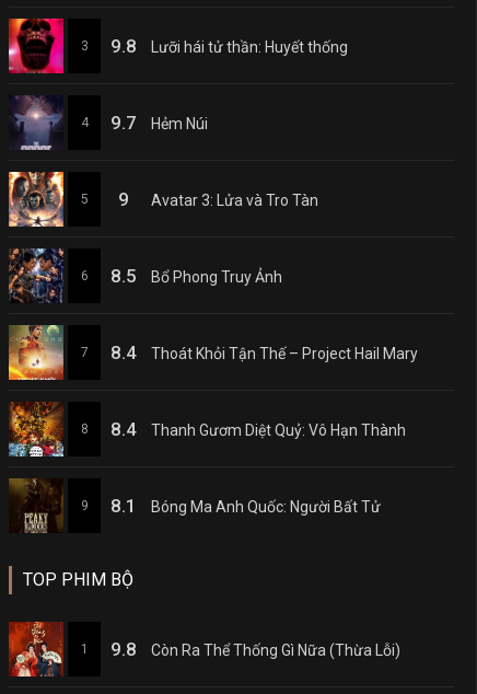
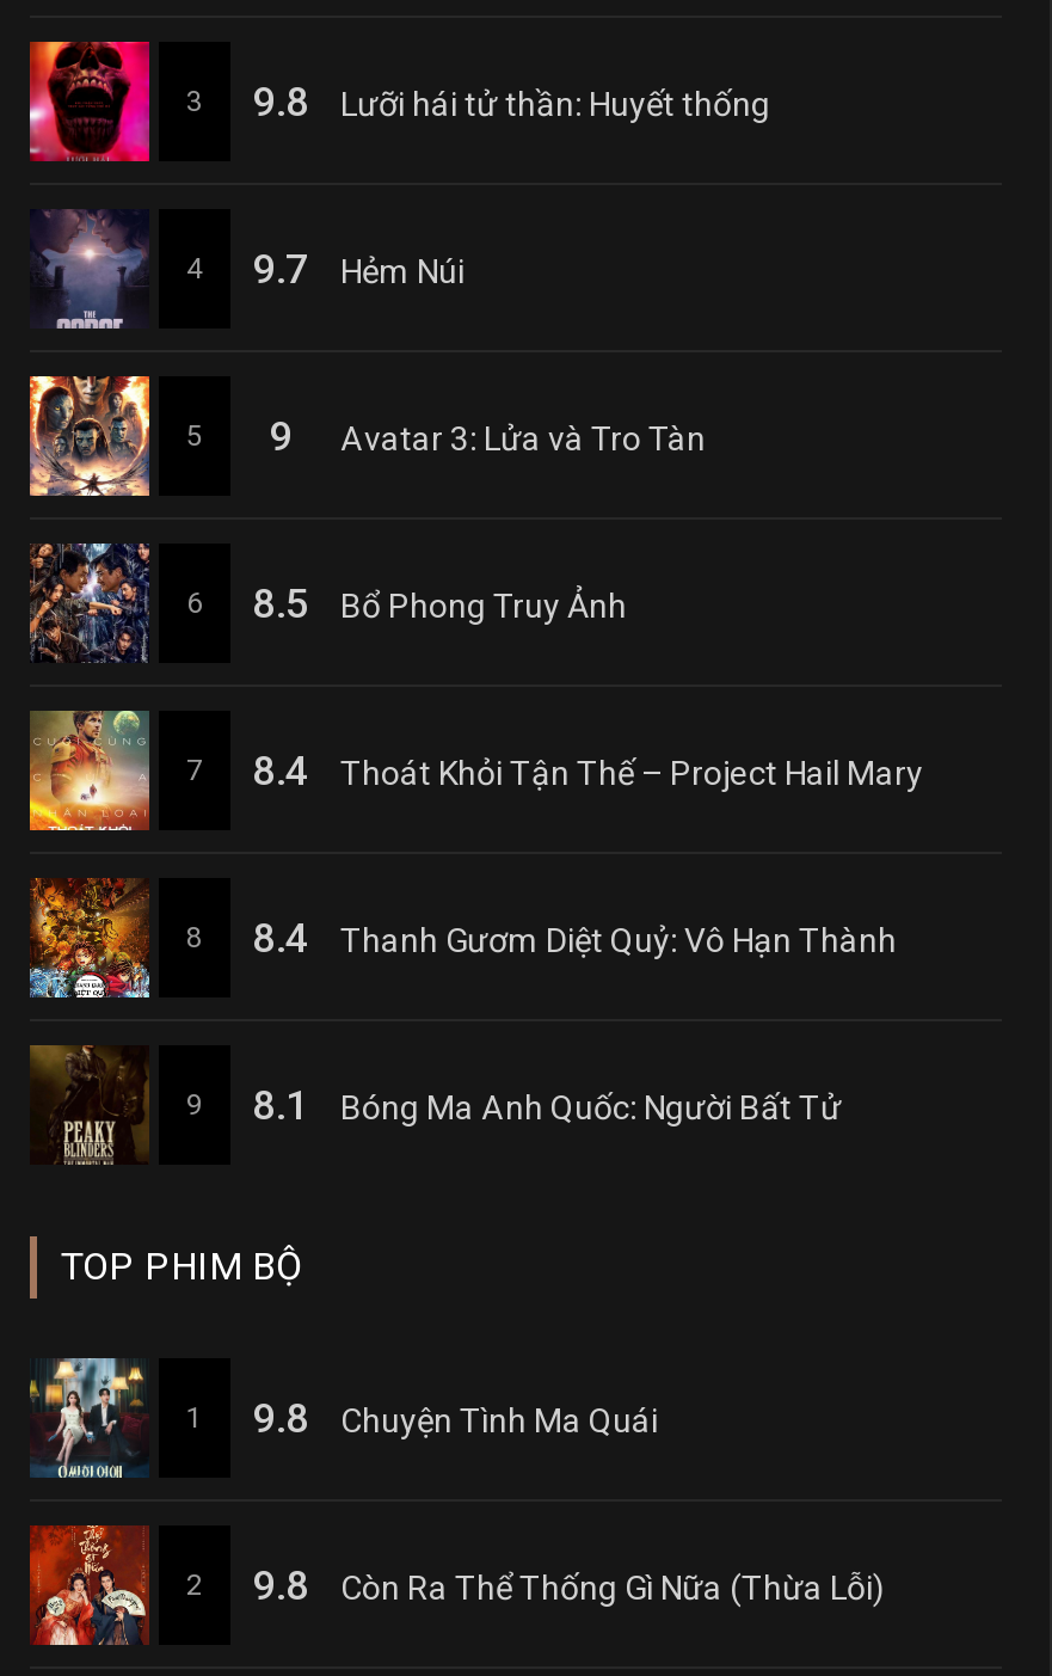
+ [image]

+ 2
+ 9.8

+ Chuyện Tình Ma Quái
